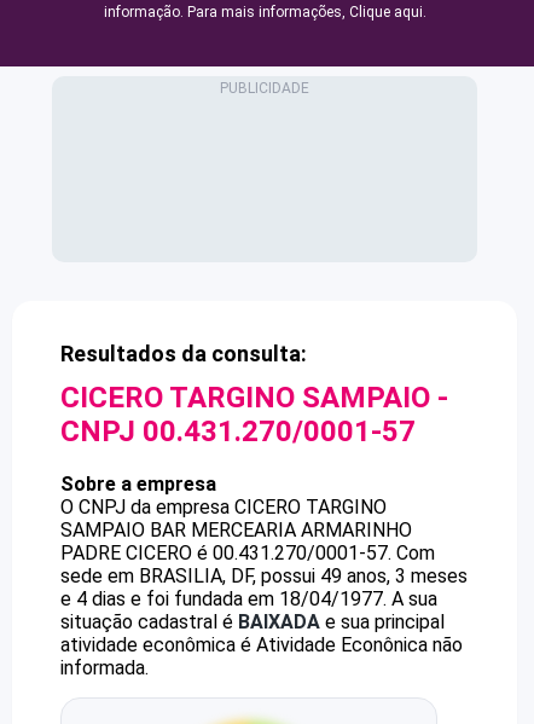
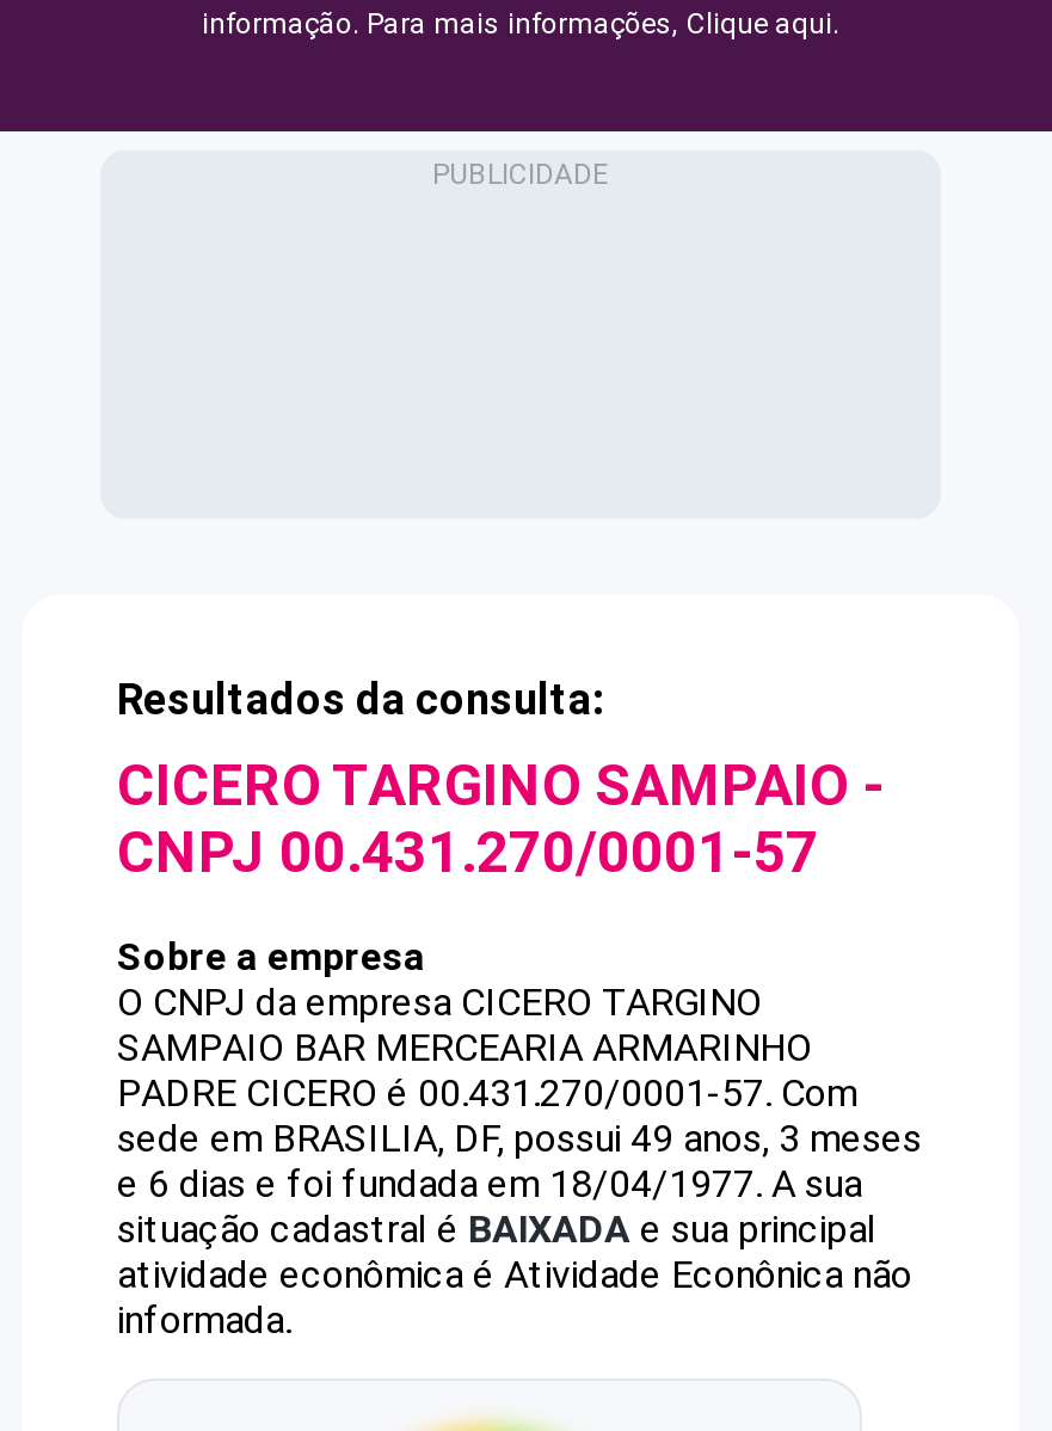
- e 4 dias e foi fundada em 18/04/1977. A sua
+ e 6 dias e foi fundada em 18/04/1977. A sua
